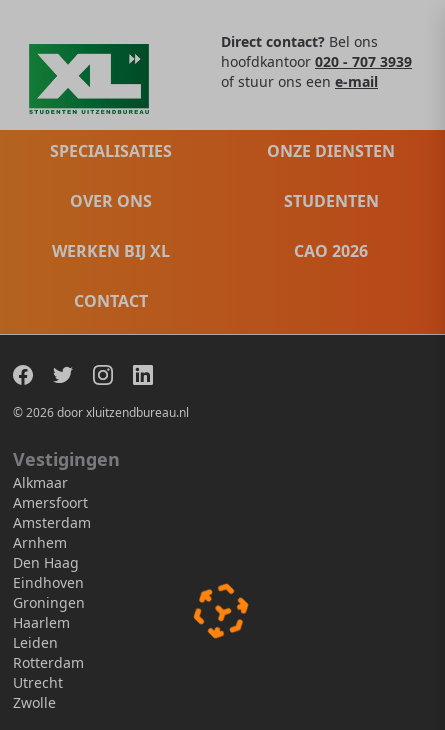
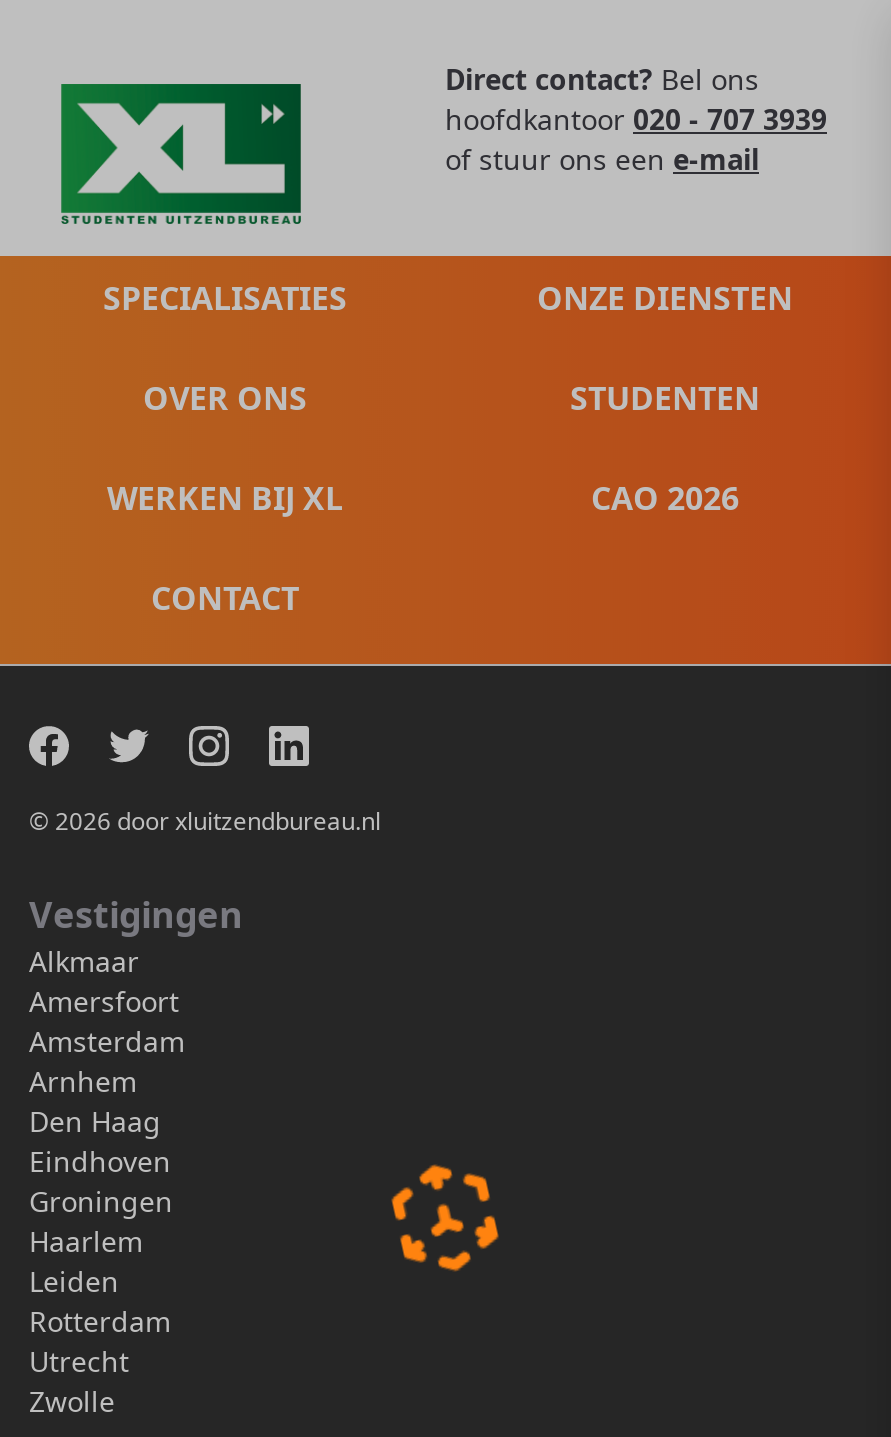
- [image]
+ [image]
